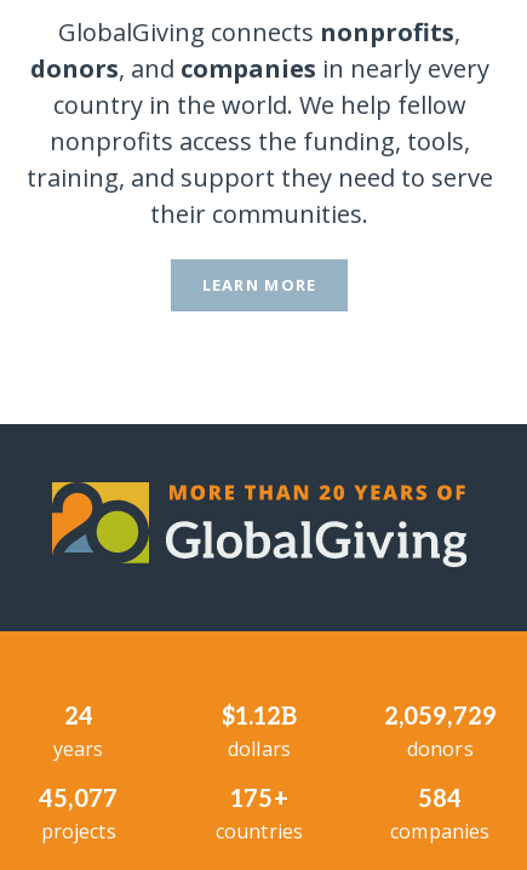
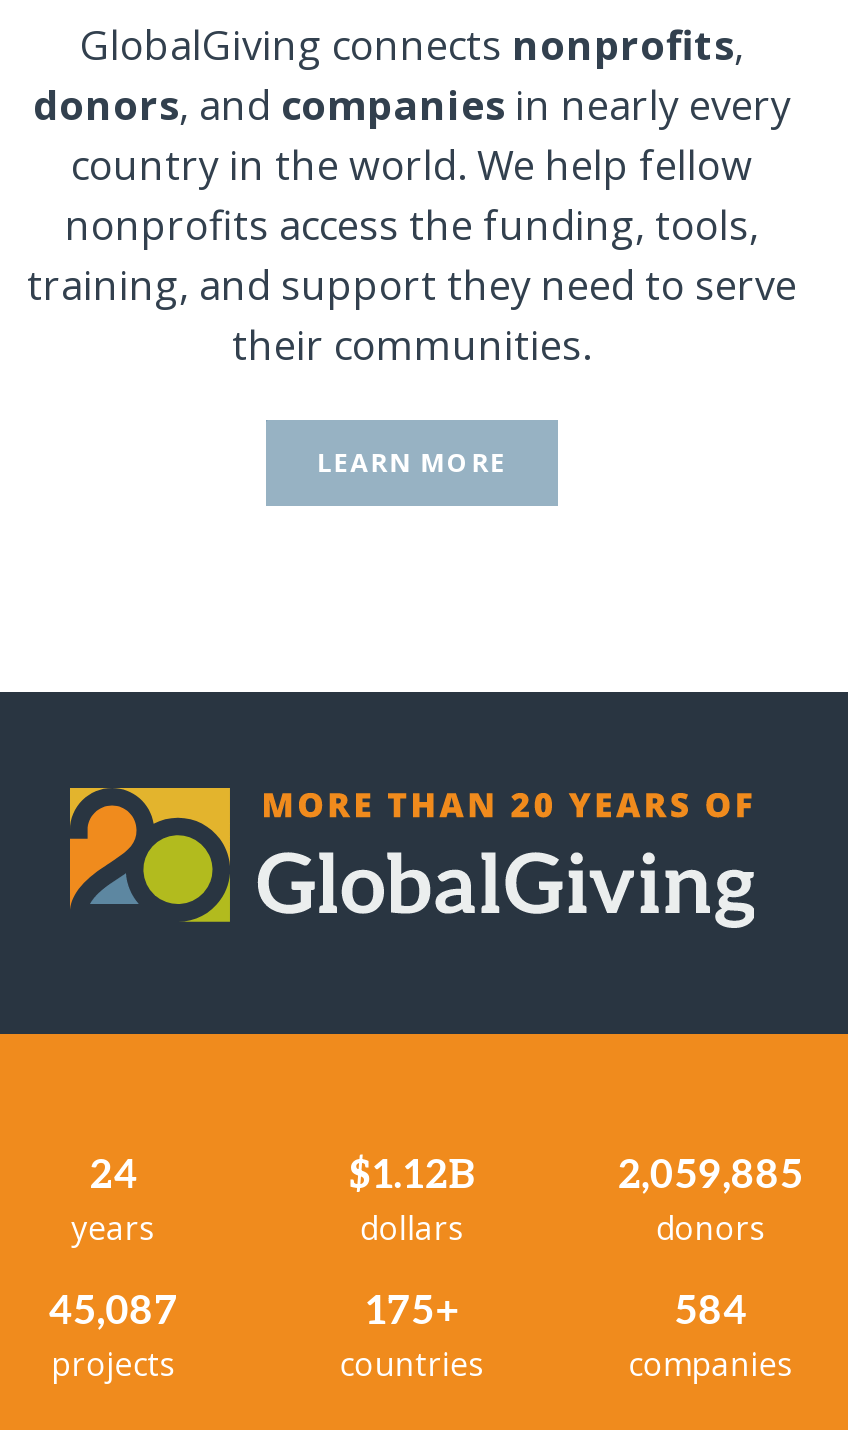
- 2,059,729
+ 2,059,885

- 45,077
+ 45,087
